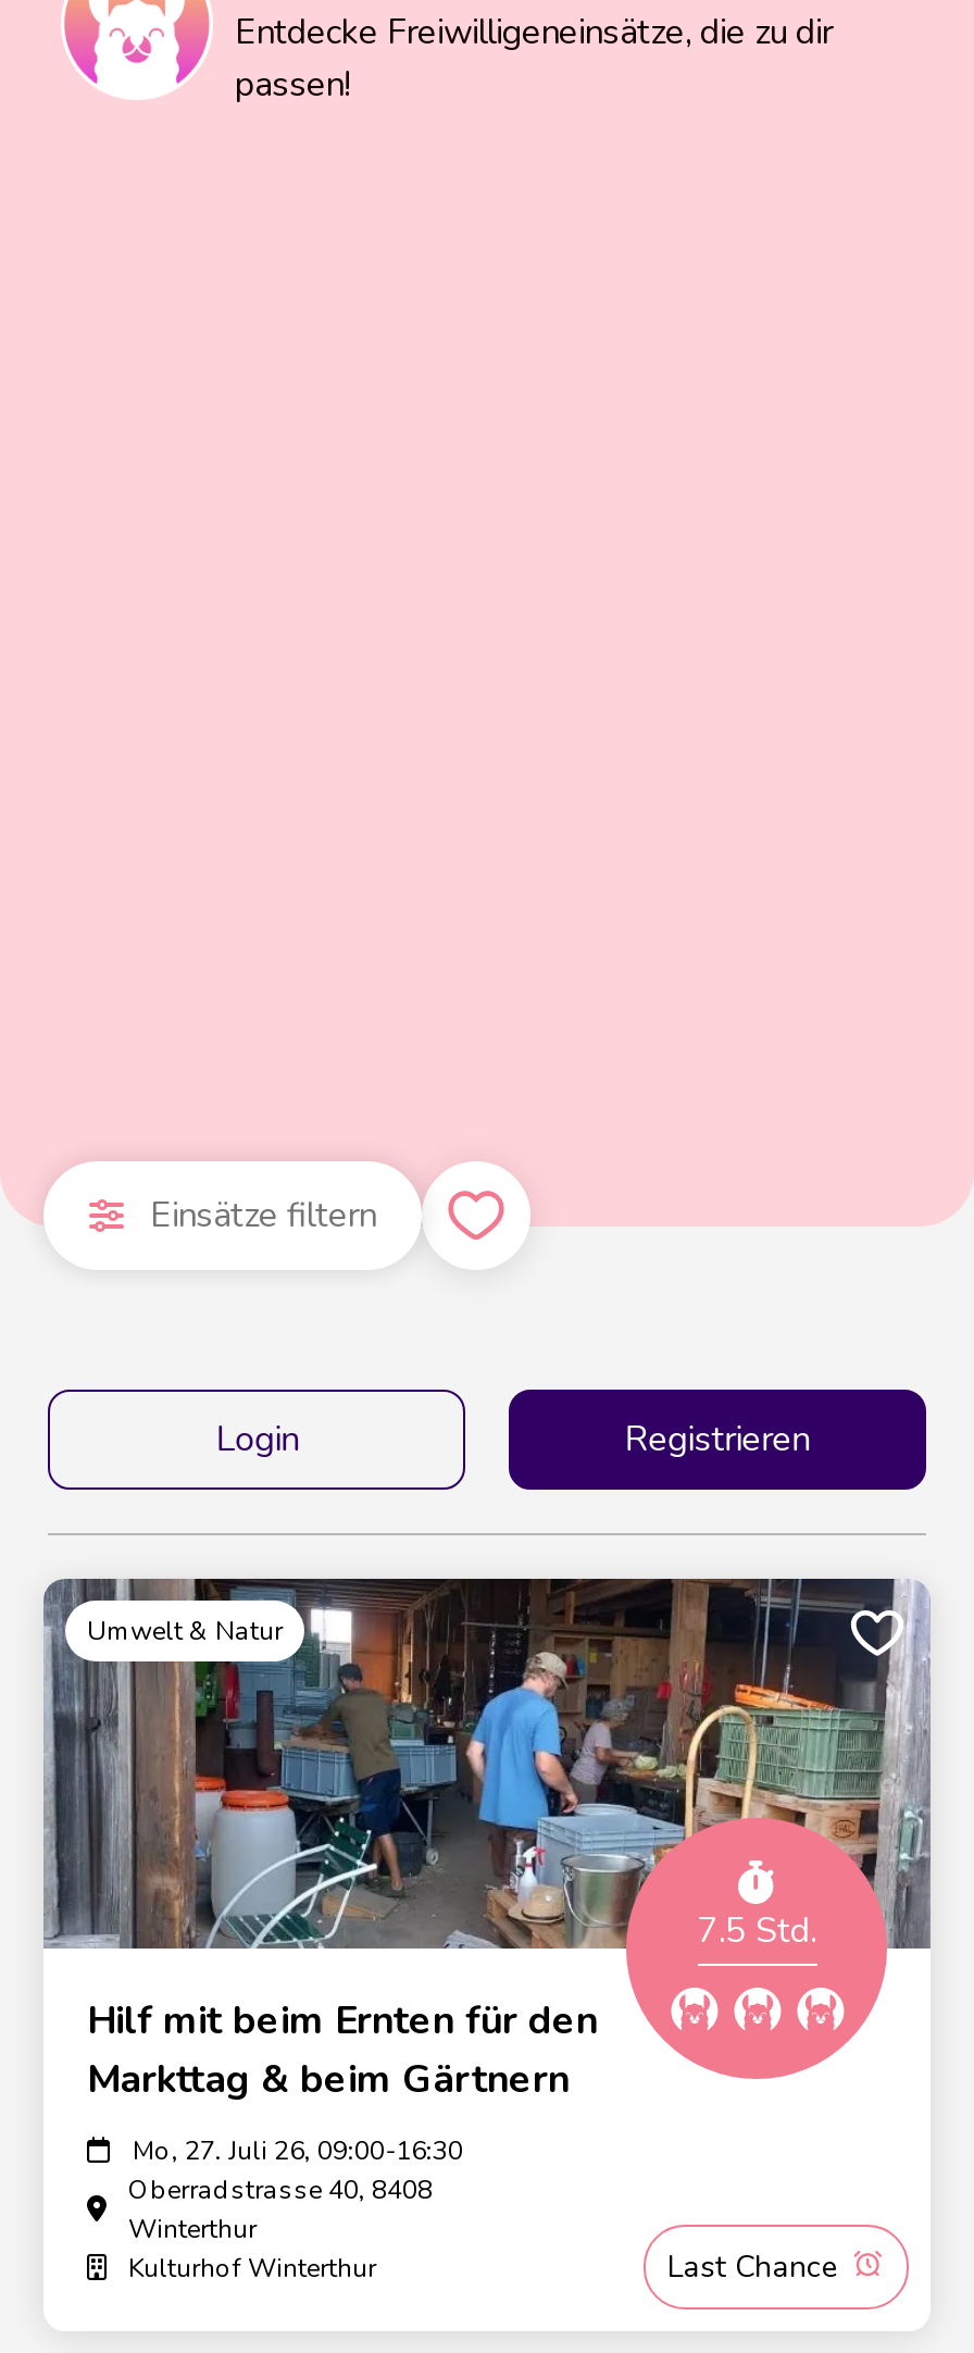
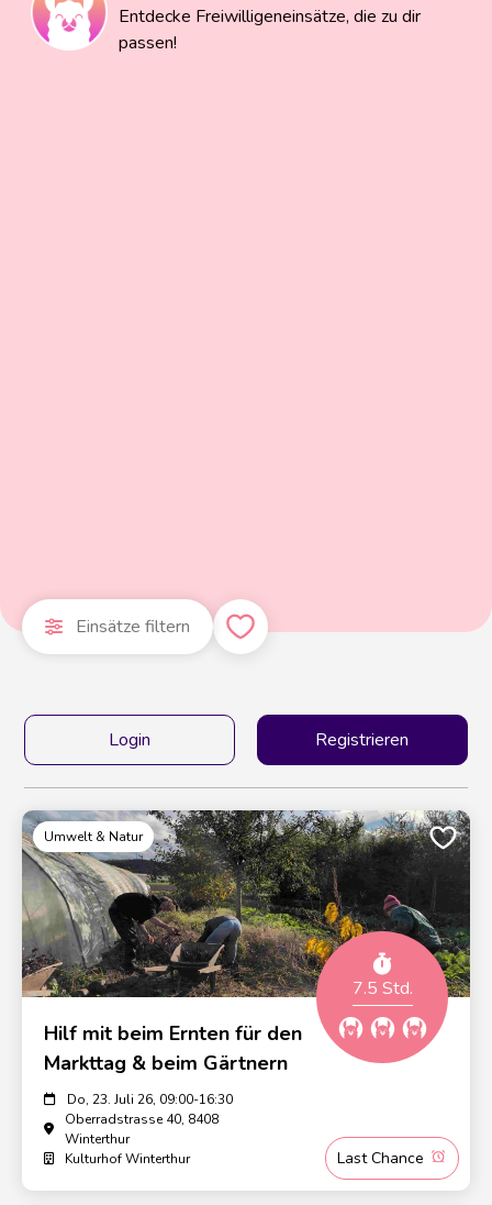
- [image]
+ [image]

- Mo, 27. Juli 26, 09:00-16:30
+ Do, 23. Juli 26, 09:00-16:30
